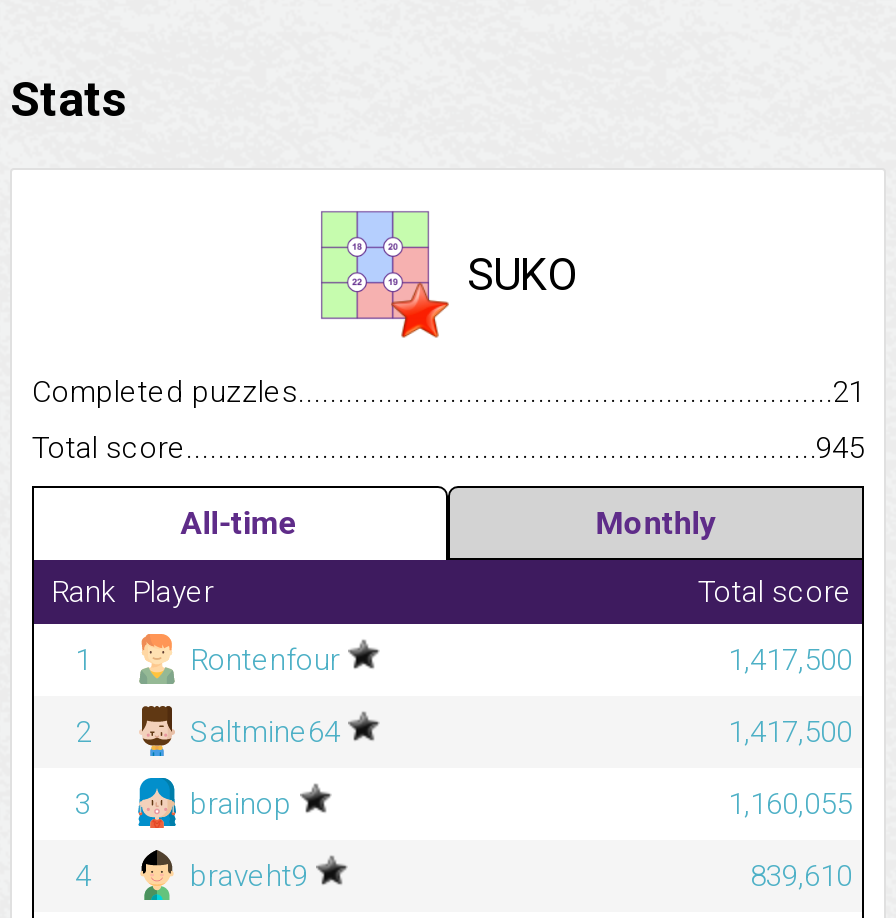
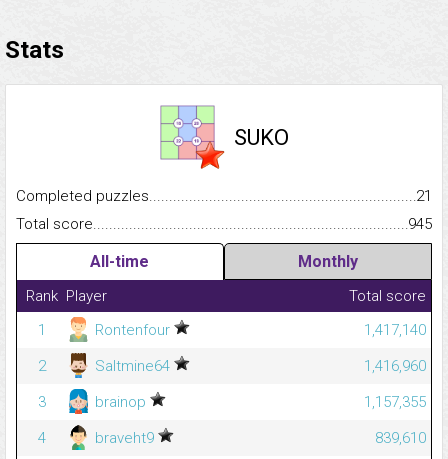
- 1,417,500
+ 1,417,140

- 1,417,500
+ 1,416,960

- 1,160,055
+ 1,157,355
